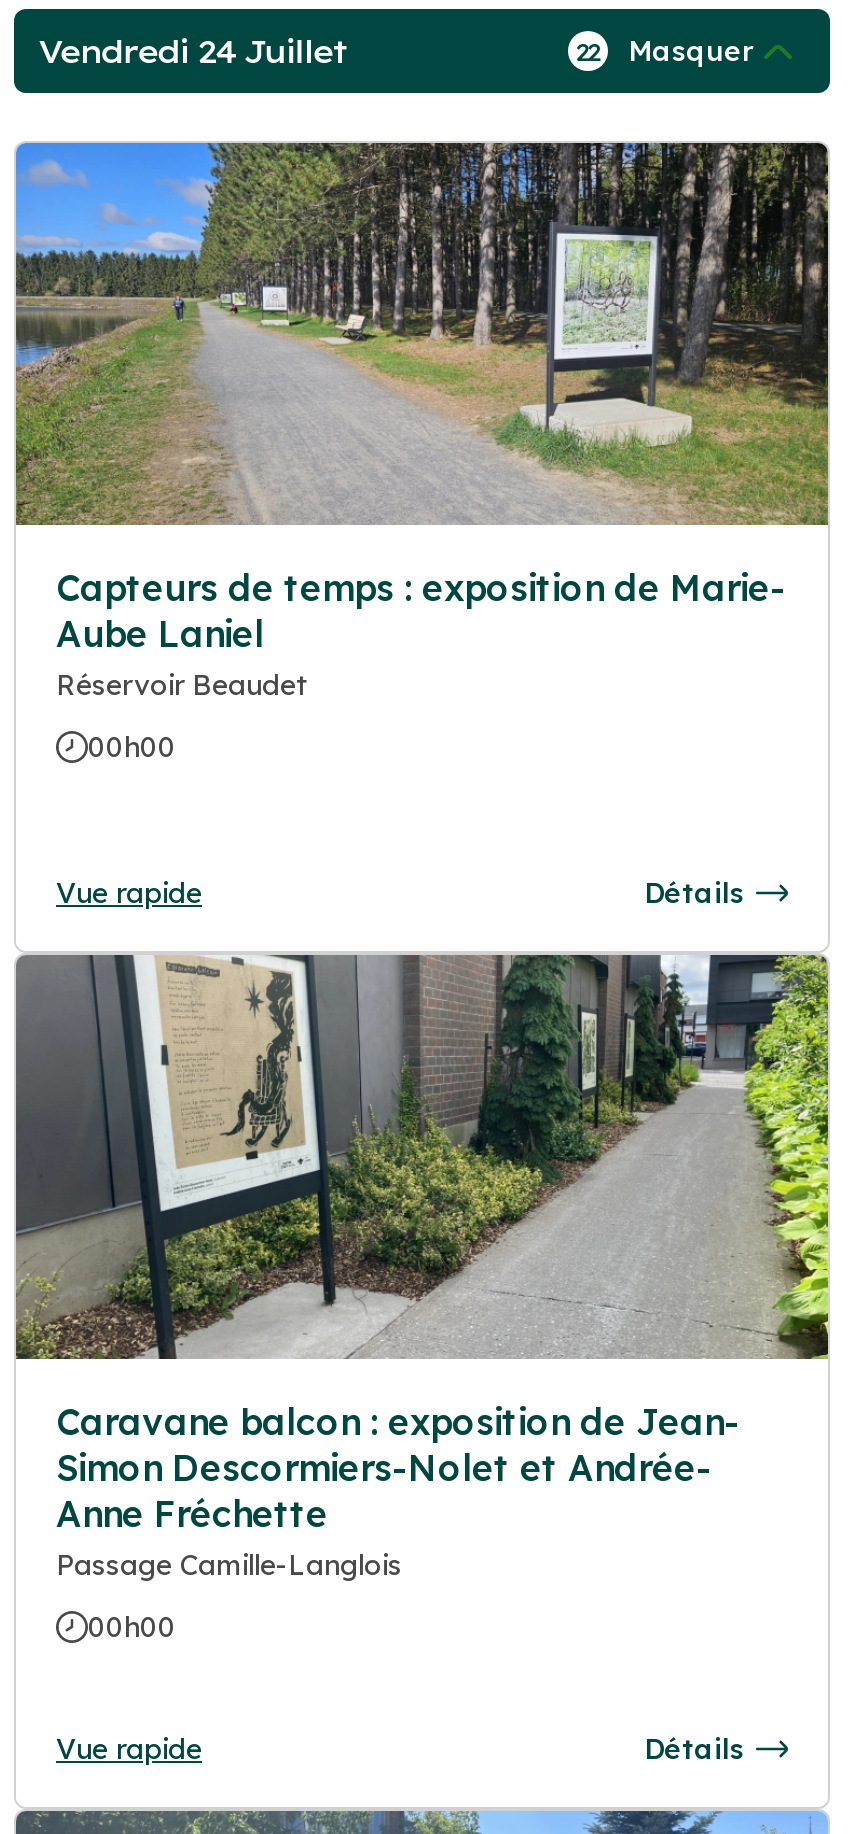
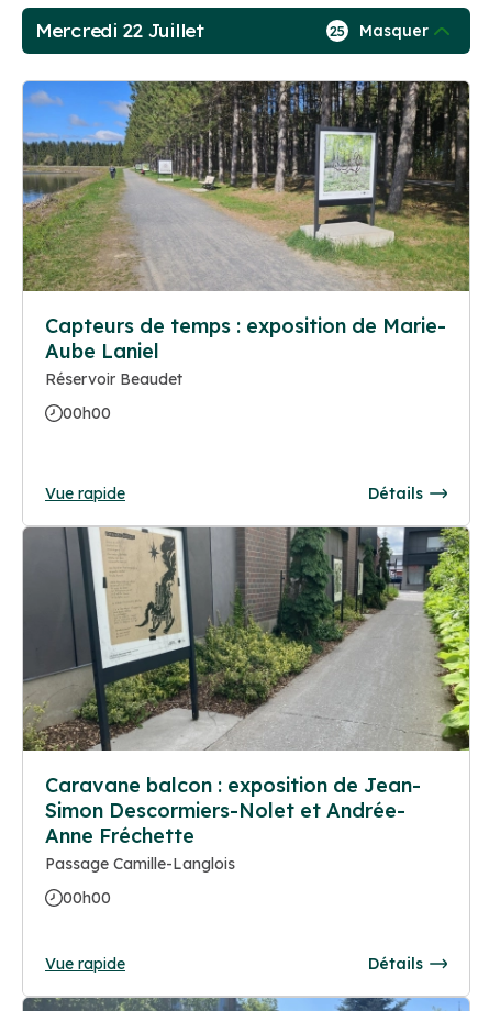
- Vendredi 24 Juillet
+ Mercredi 22 Juillet

- 22 Masquer
+ 25 Masquer
